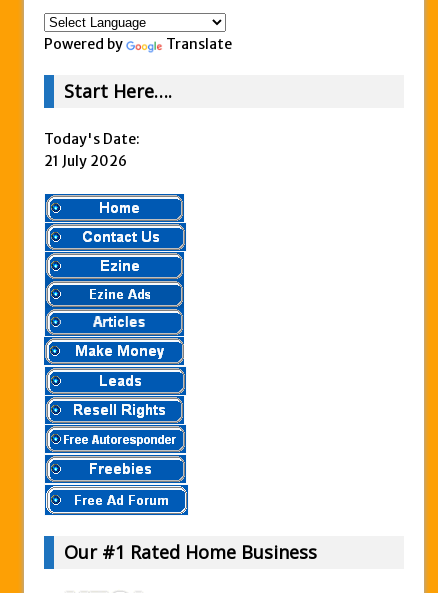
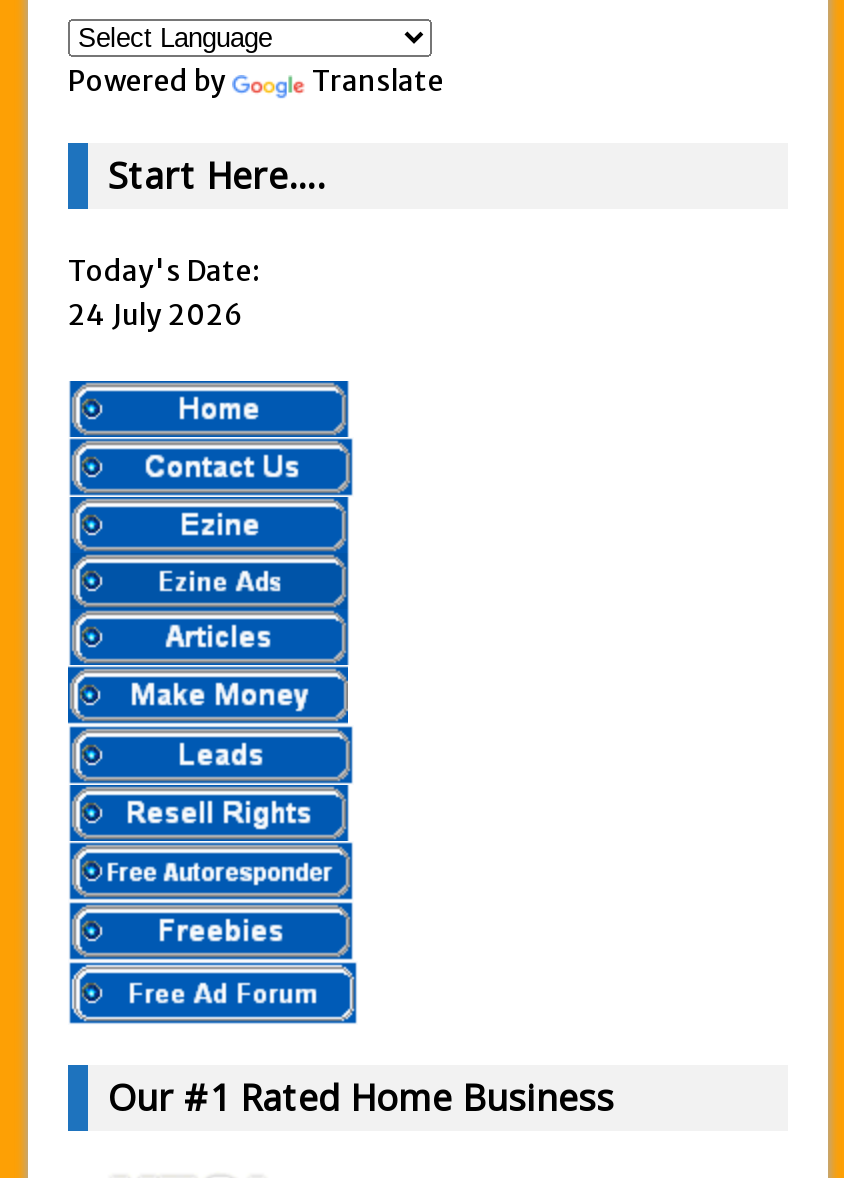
- 21 July 2026
+ 24 July 2026
